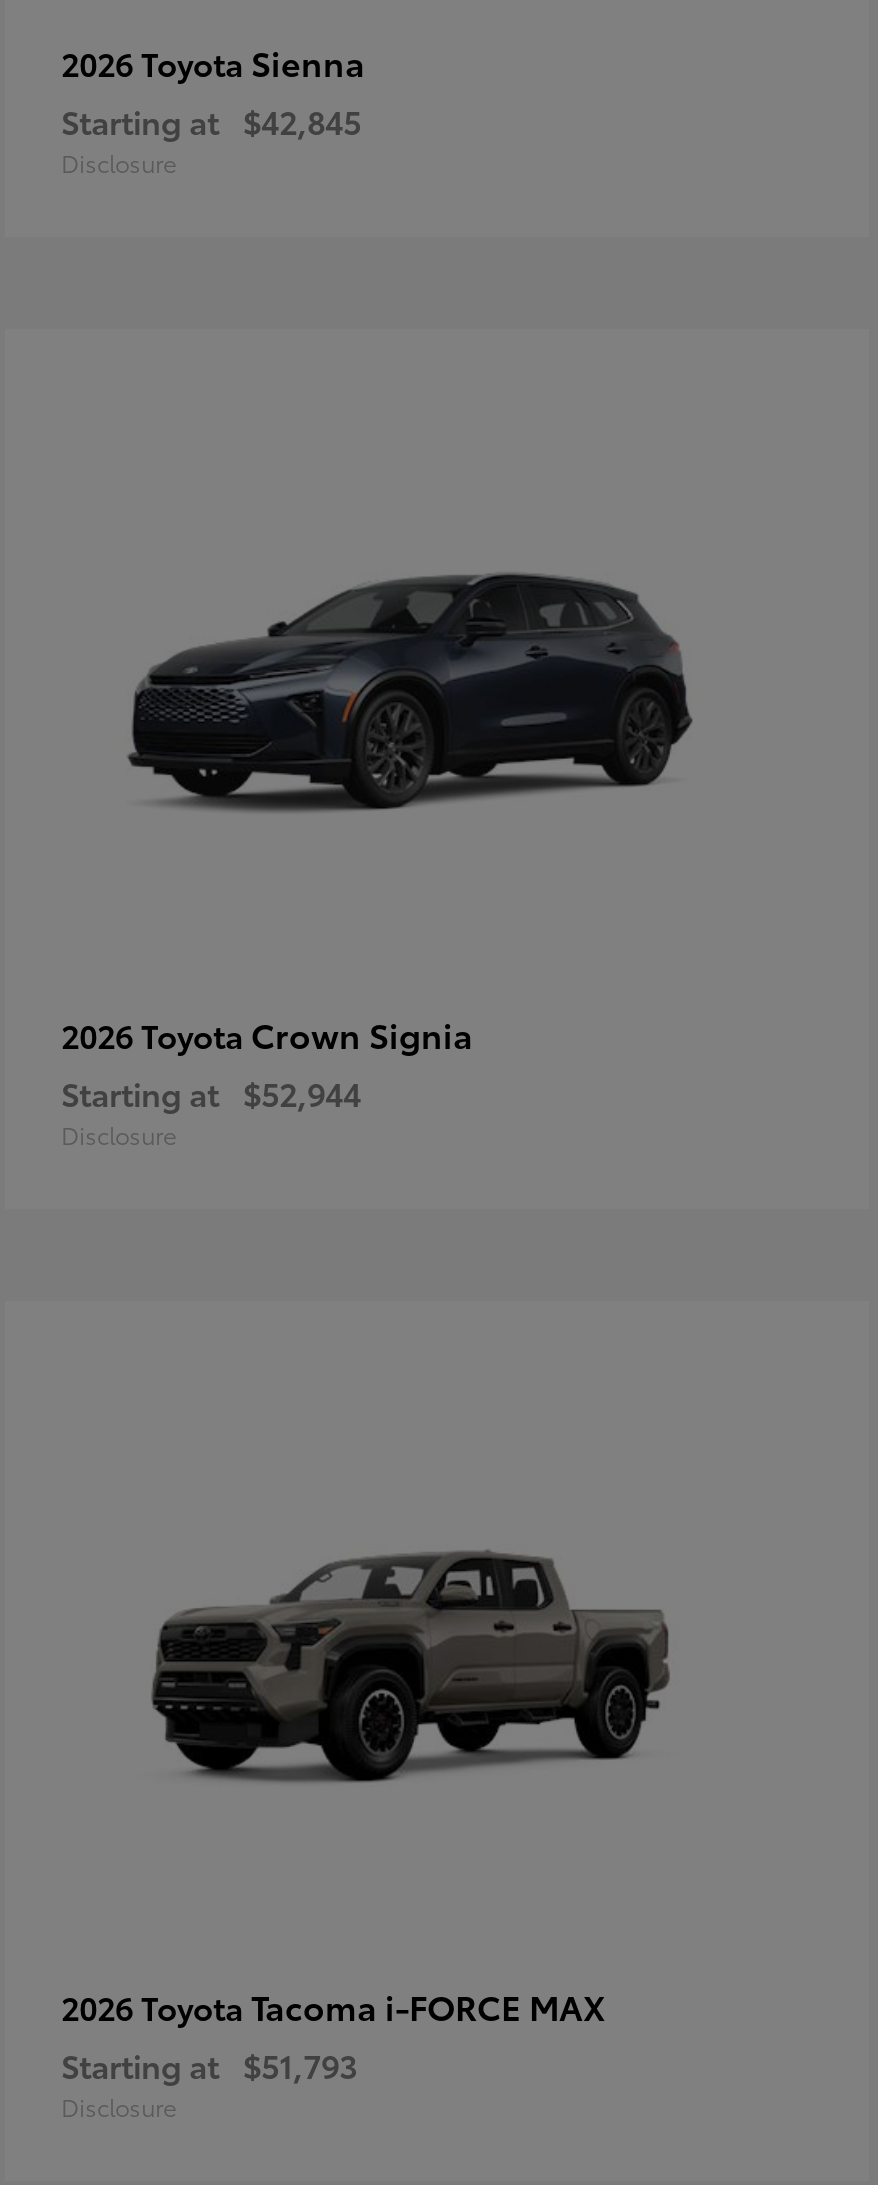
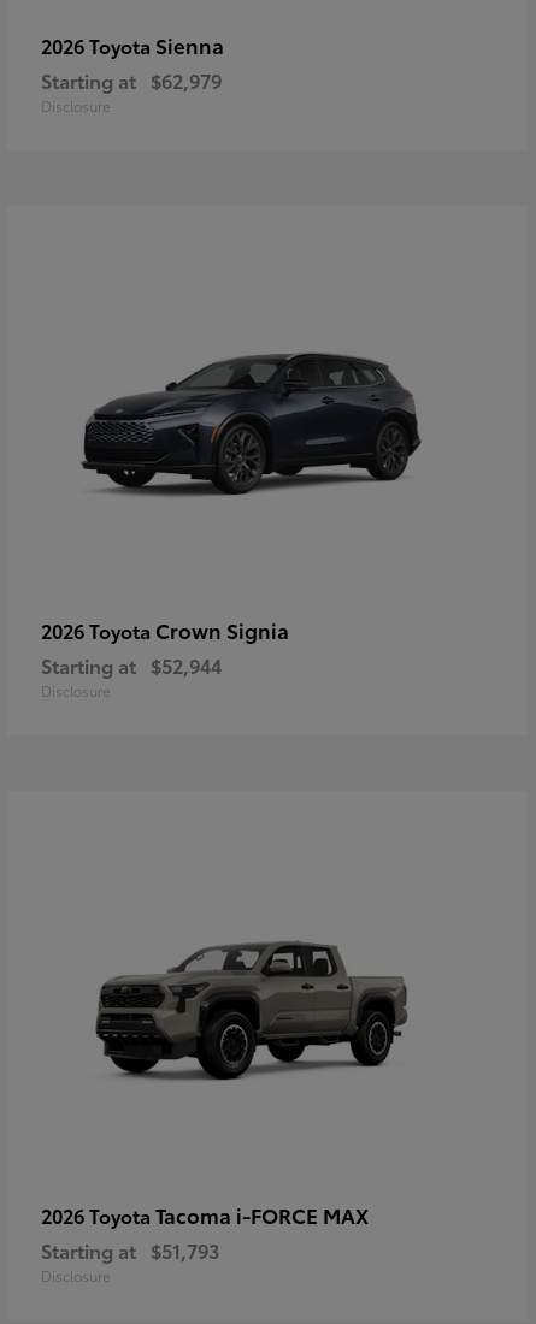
- Starting at $42,845
+ Starting at $62,979
